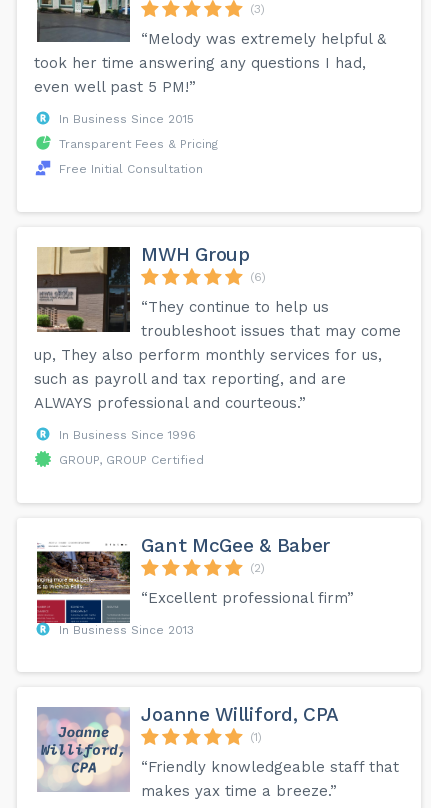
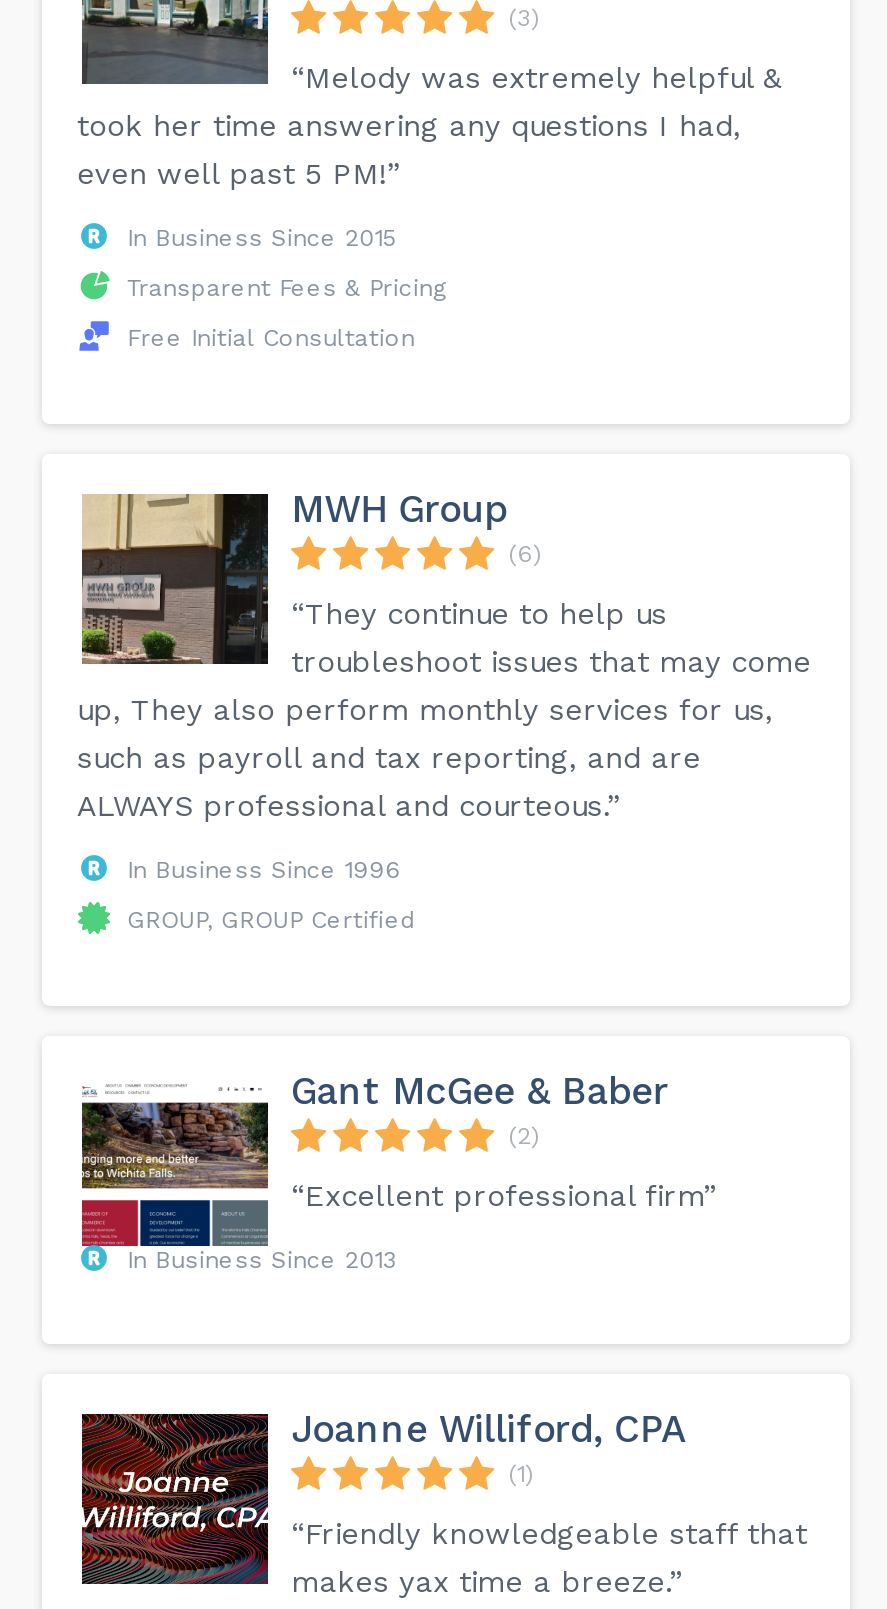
- [image]
+ [image]
